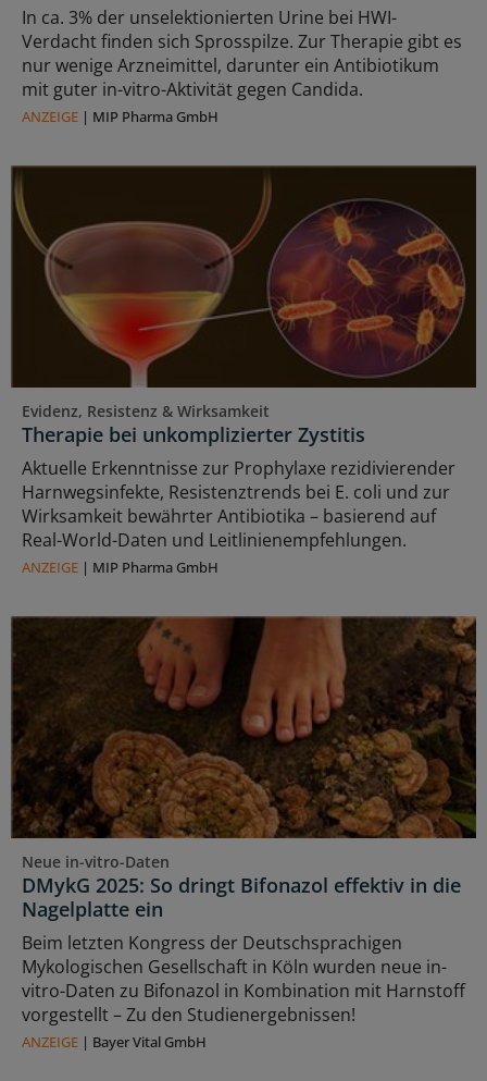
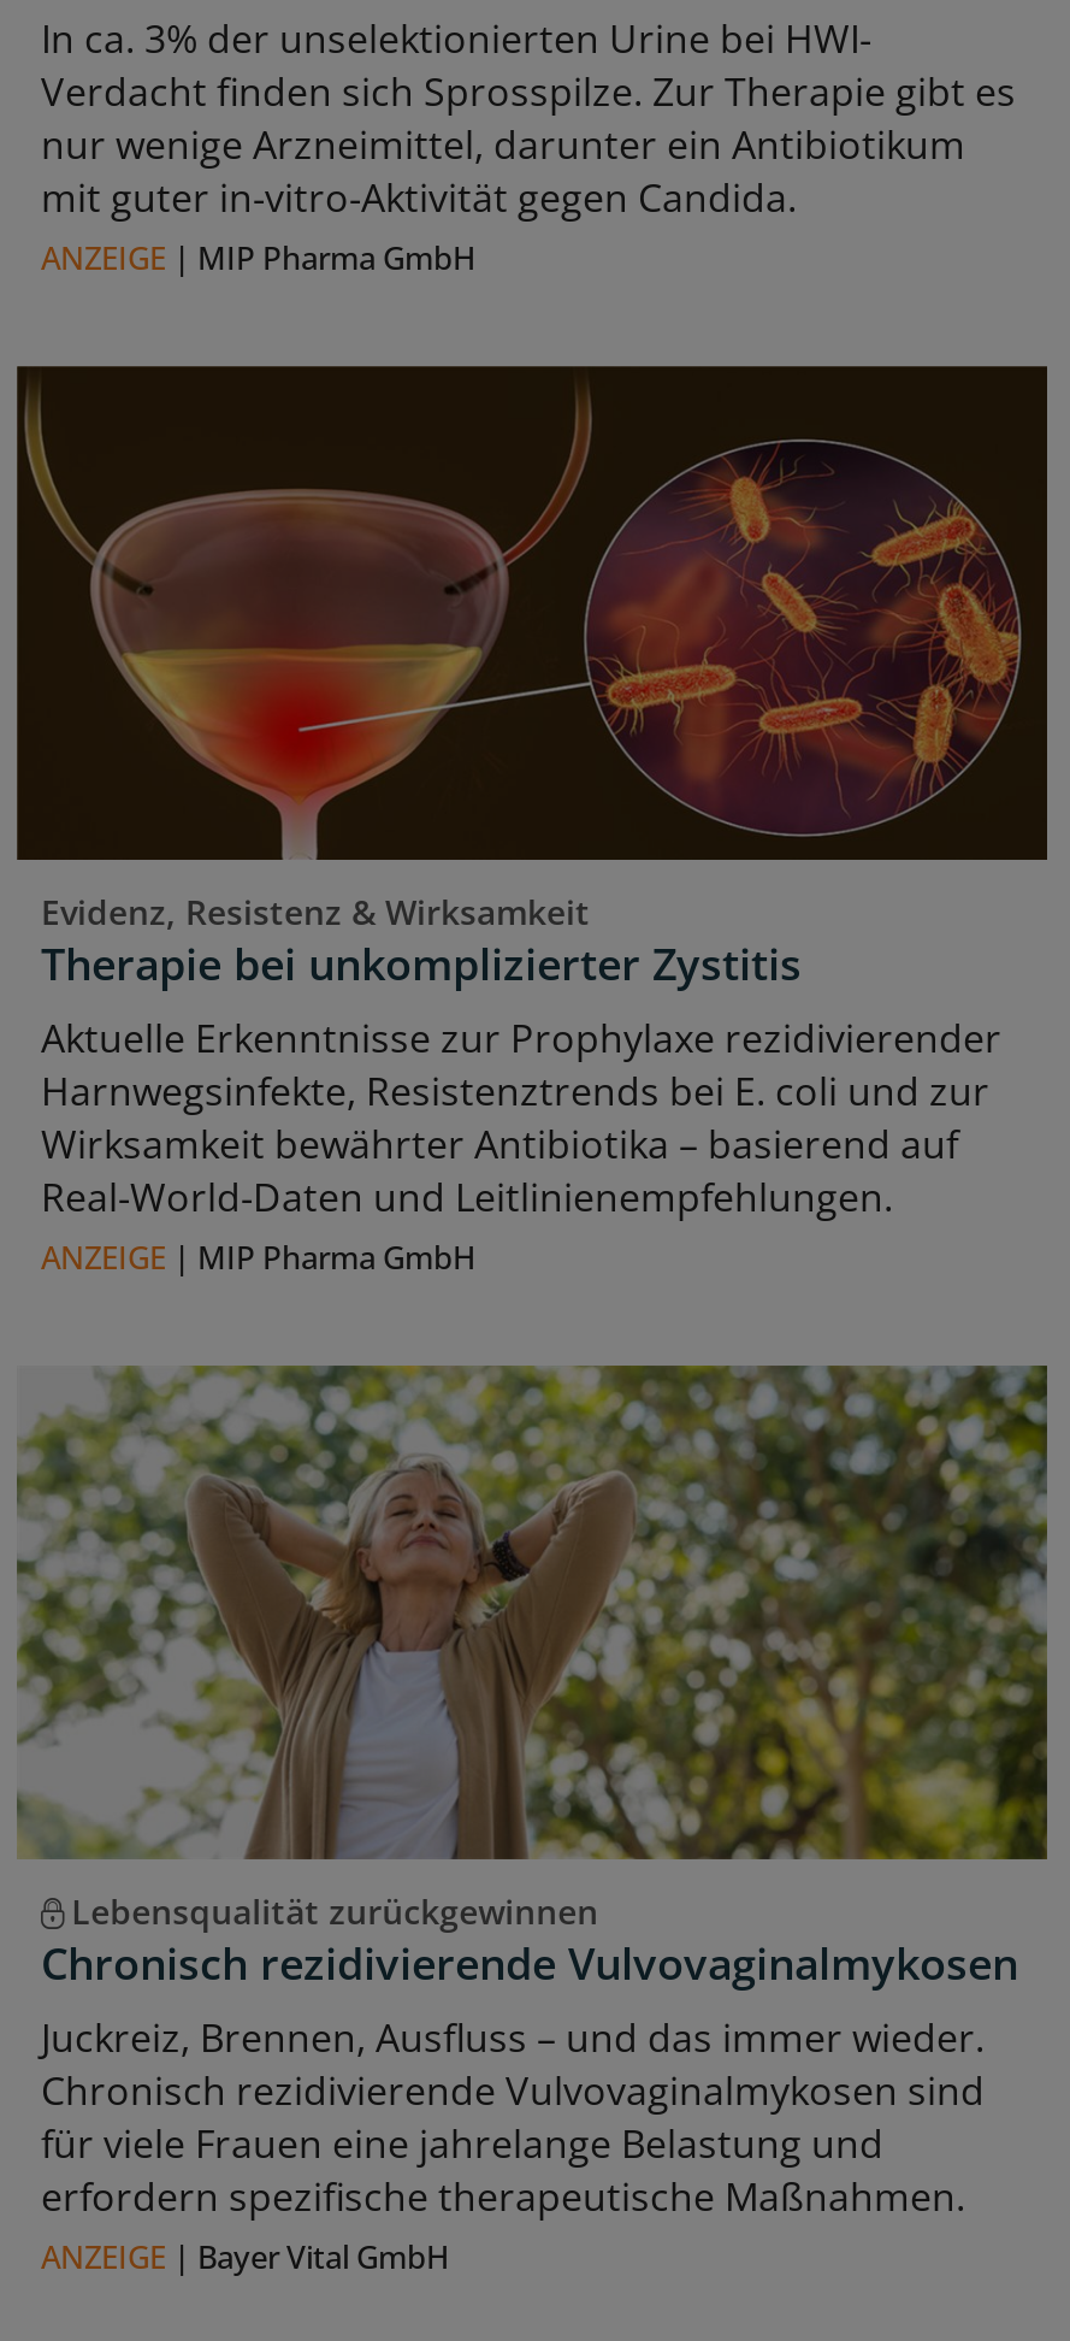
- [image]
- Neue in-vitro-Daten
- DMykG 2025: So dringt Bifonazol effektiv in die
- Nagelplatte ein
- Beim letzten Kongress der Deutschsprachigen
- Mykologischen Gesellschaft in Köln wurden neue in-
- vitro-Daten zu Bifonazol in Kombination mit Harnstoff
- vorgestellt – Zu den Studienergebnissen!
+ [image]
+ Lebensqualität zurückgewinnen
+ Chronisch rezidivierende Vulvovaginalmykosen
+ Juckreiz, Brennen, Ausfluss – und das immer wieder.
+ Chronisch rezidivierende Vulvovaginalmykosen sind
+ für viele Frauen eine jahrelange Belastung und
+ erfordern spezifische therapeutische Maßnahmen.
